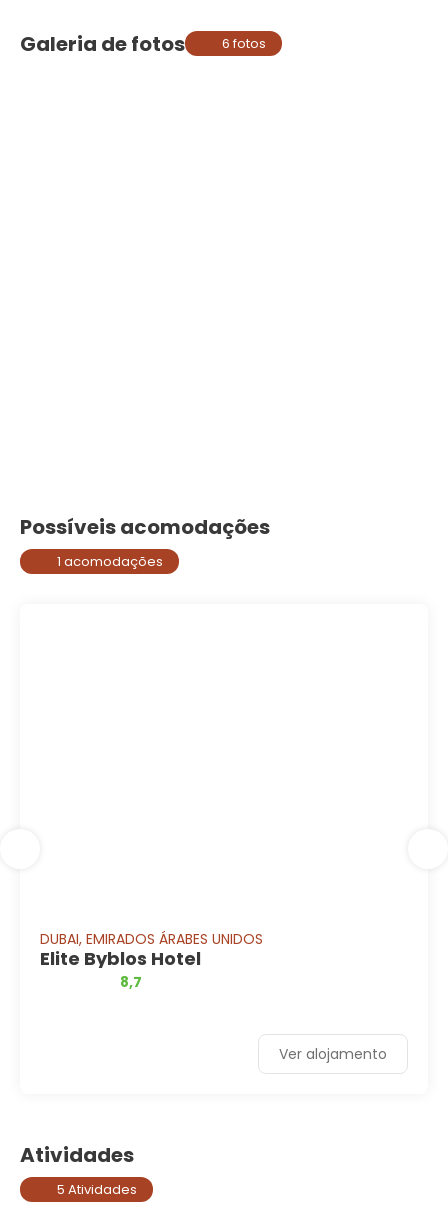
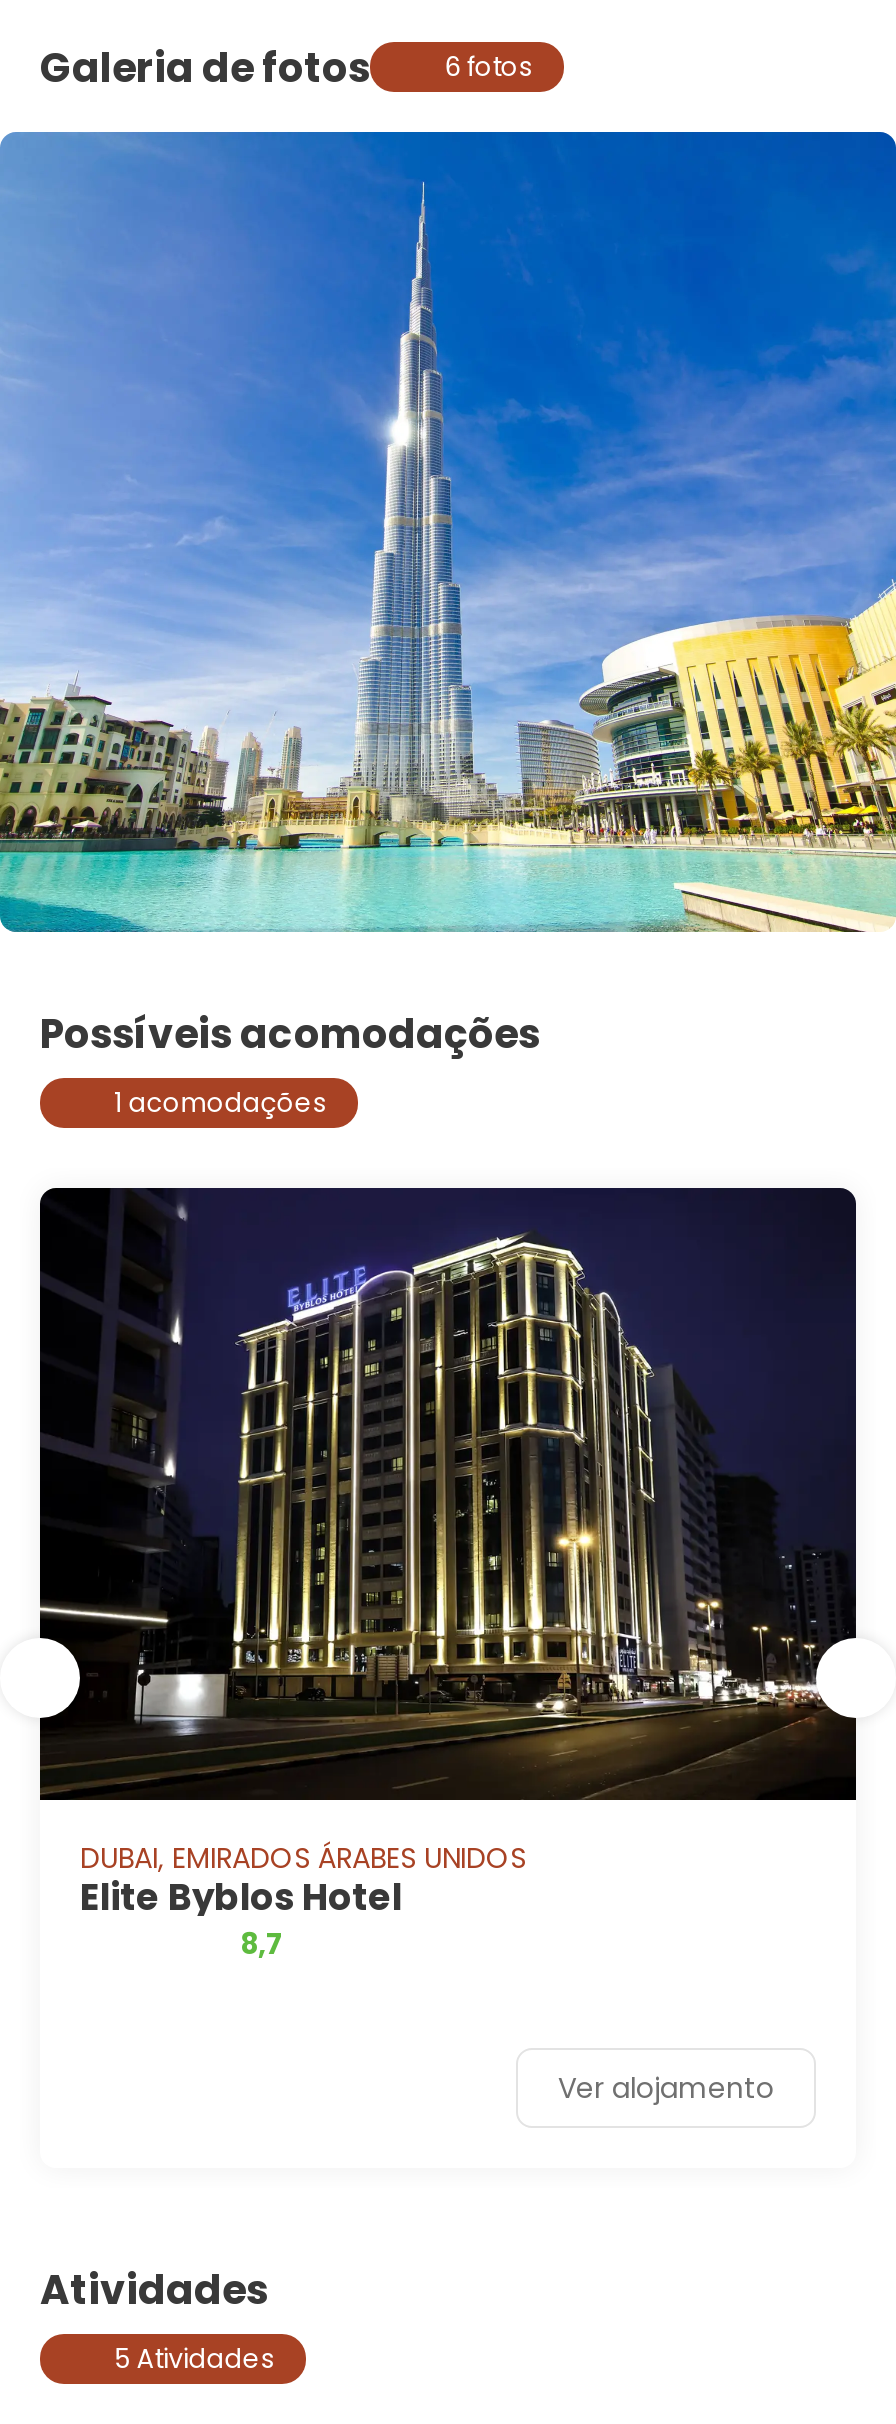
+ [image]

+ [image]
